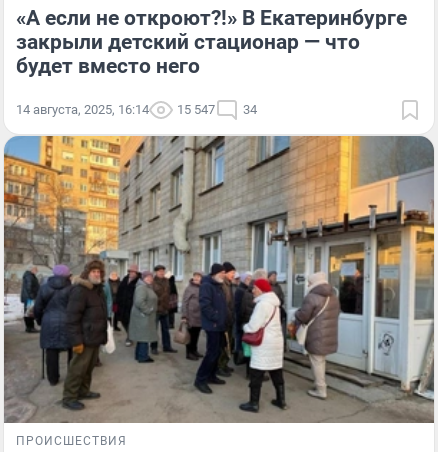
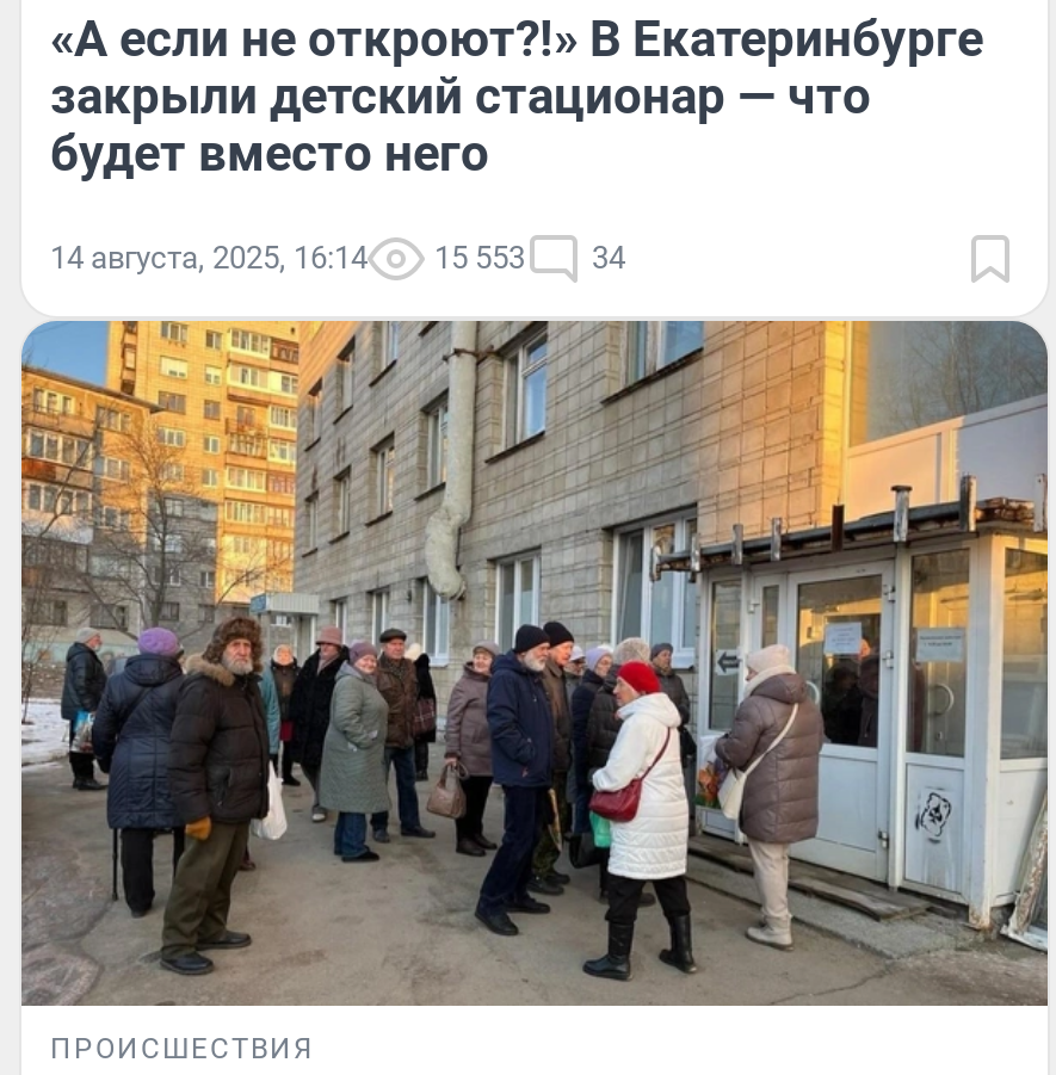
- 14 августа, 2025, 16:14 15 547 34
+ 14 августа, 2025, 16:14 15 553 34
